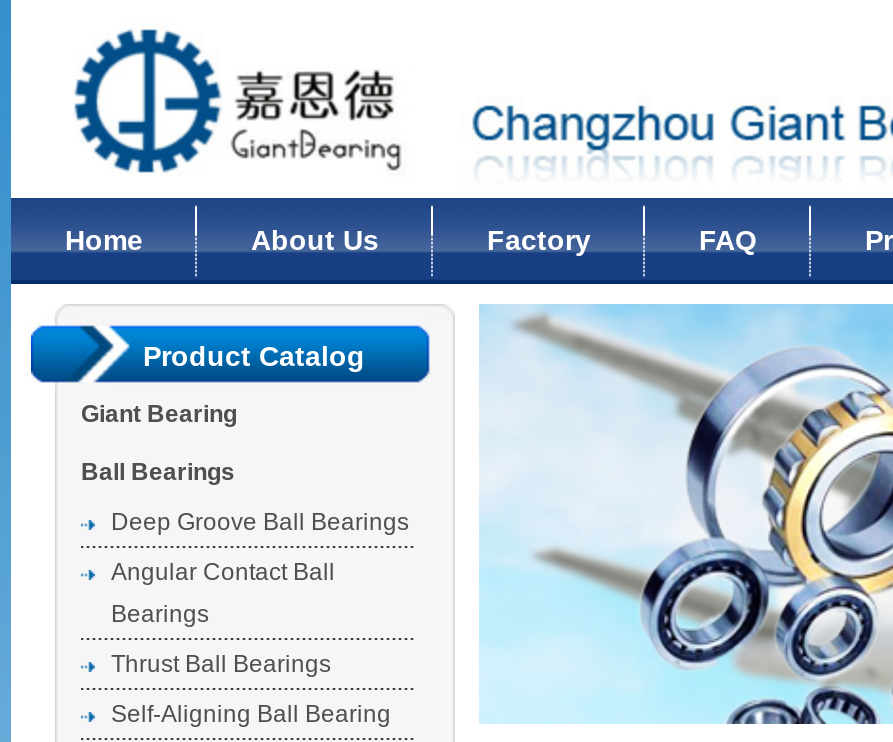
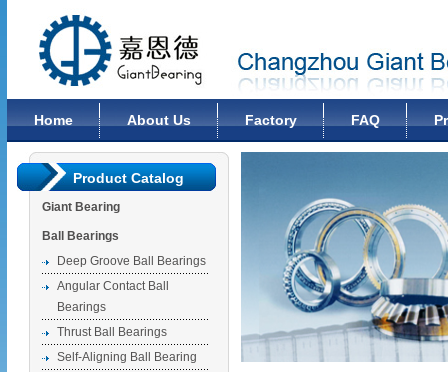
- [image]
+ [image]
